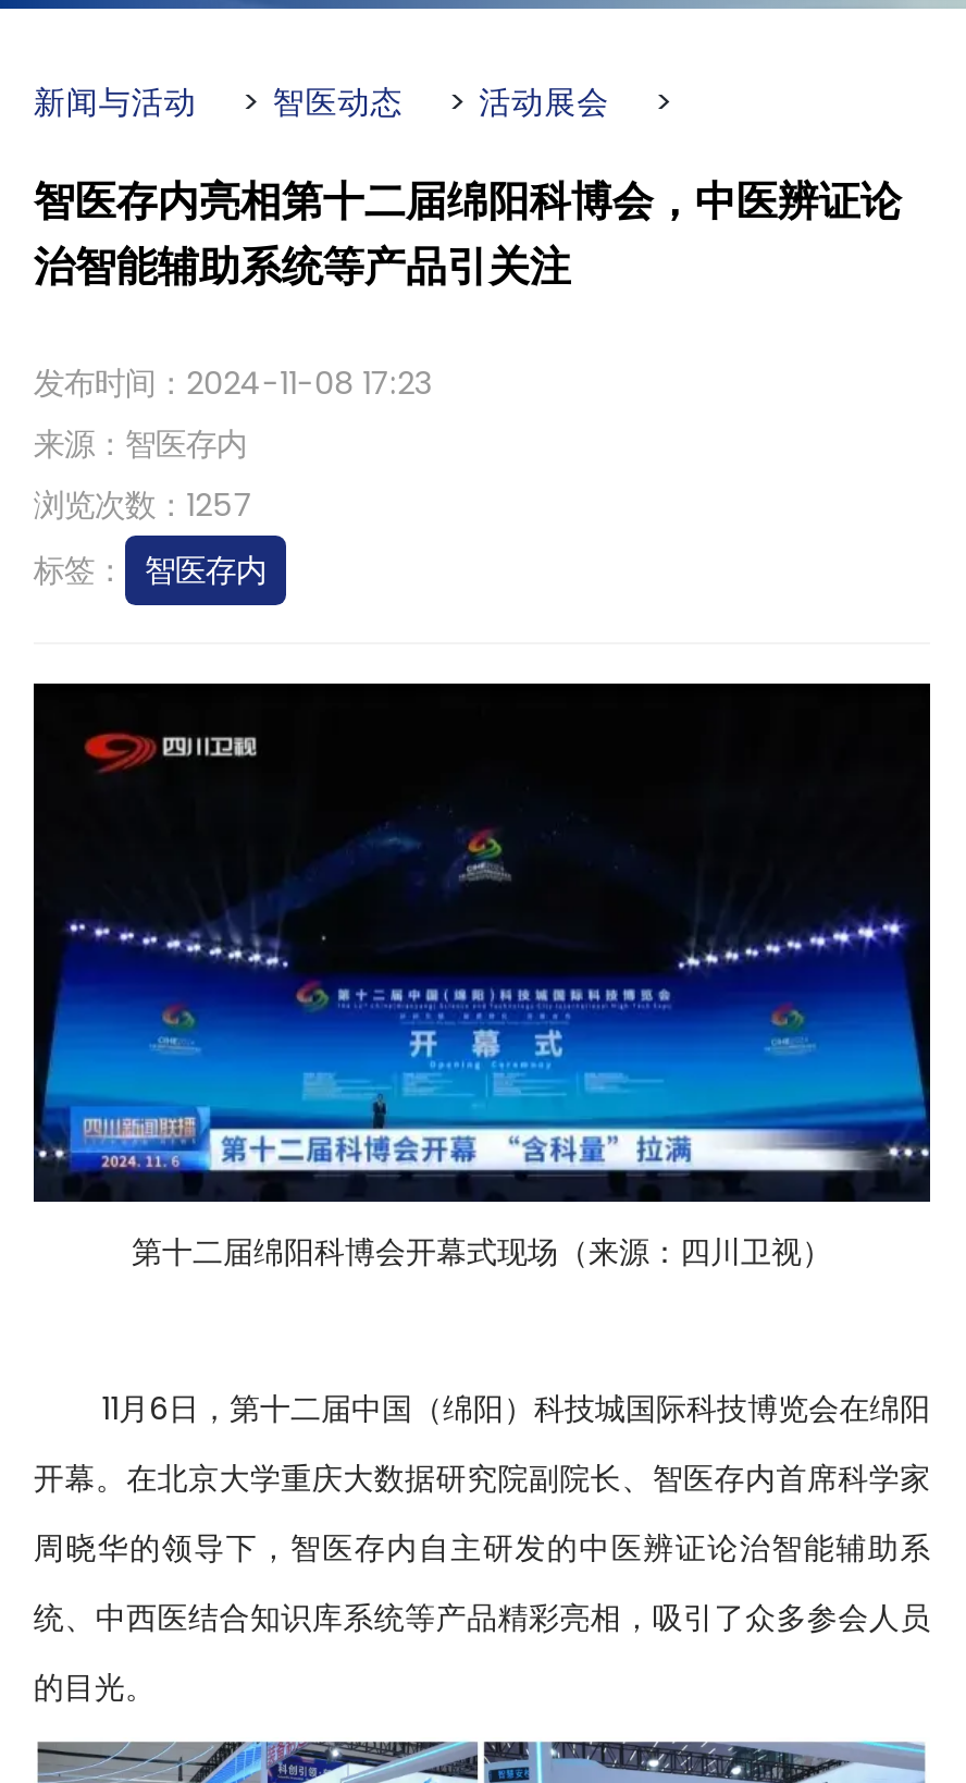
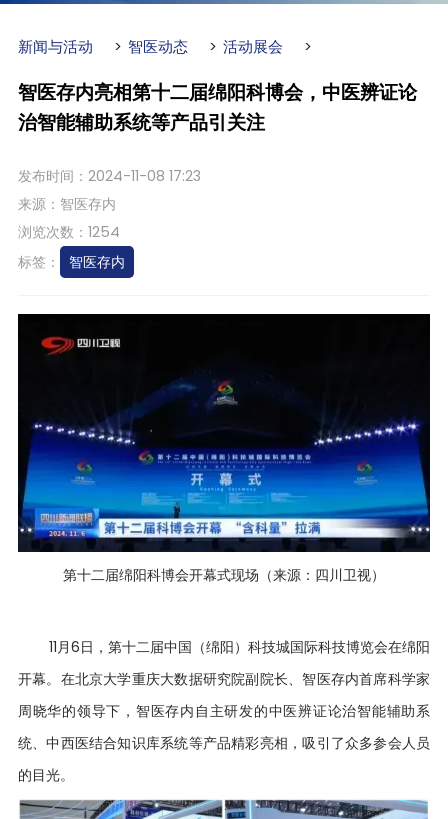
- 浏览次数：1257
+ 浏览次数：1254
